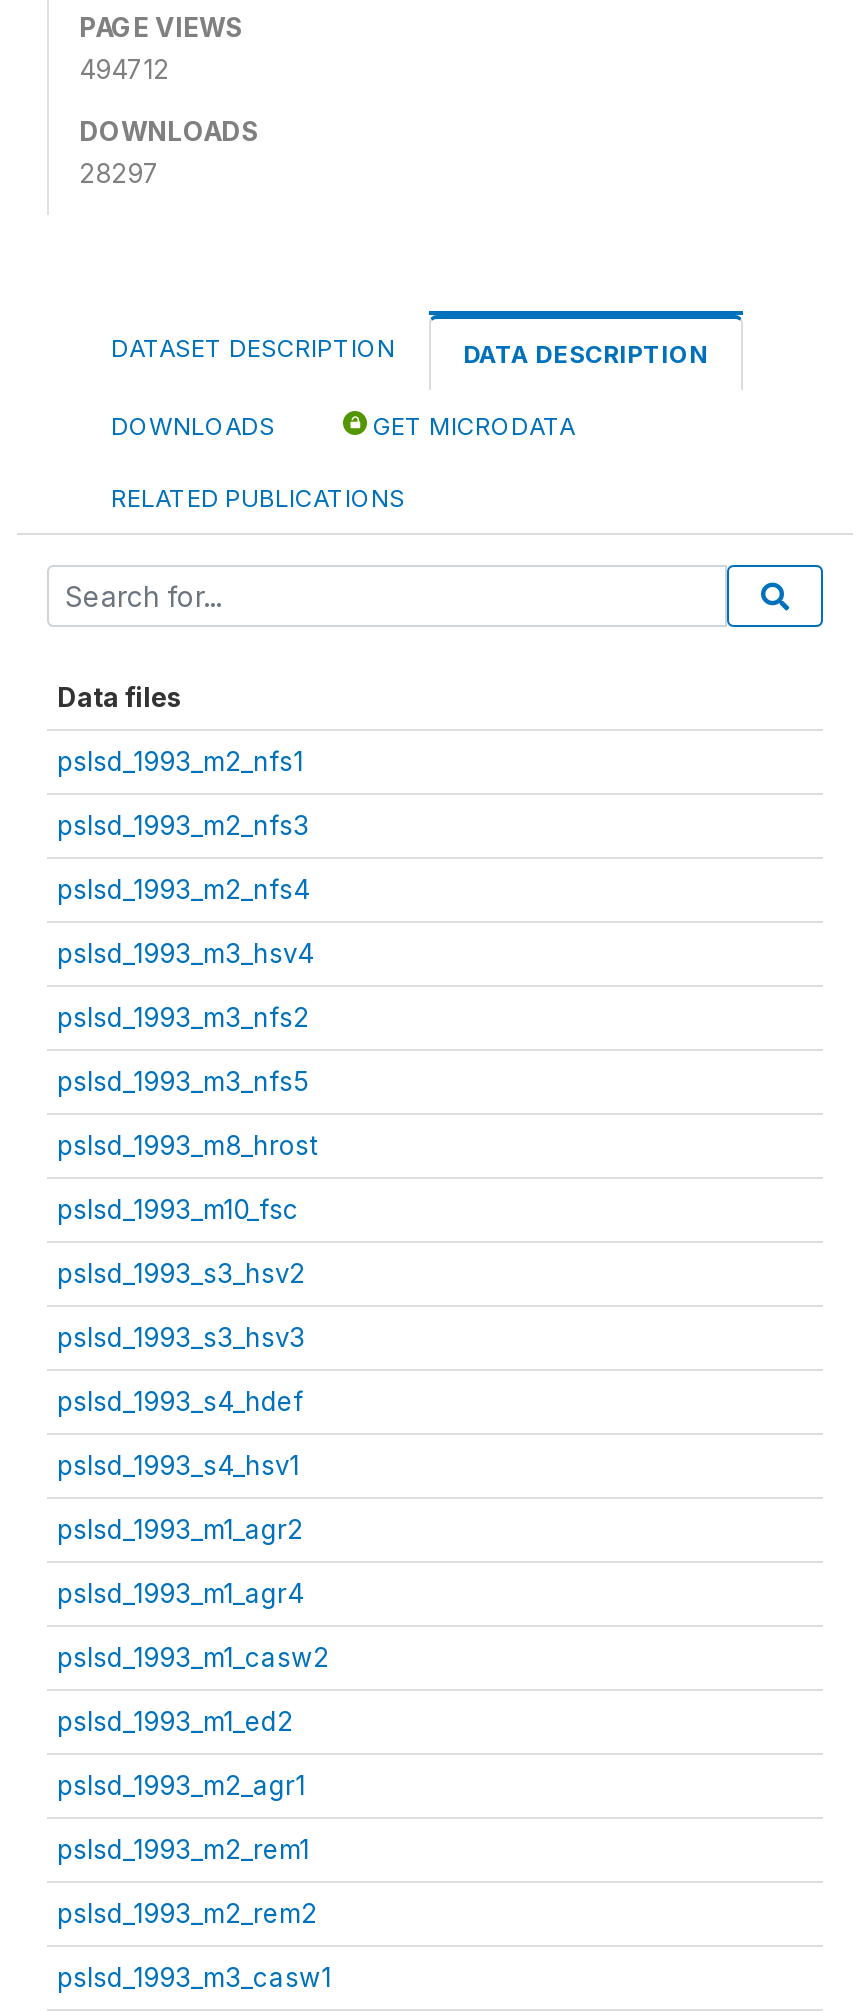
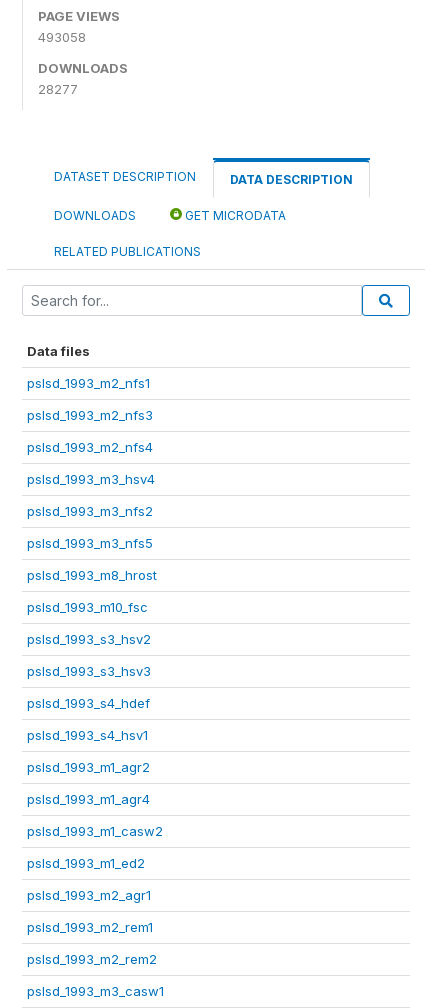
- 494712
+ 493058

- 28297
+ 28277
